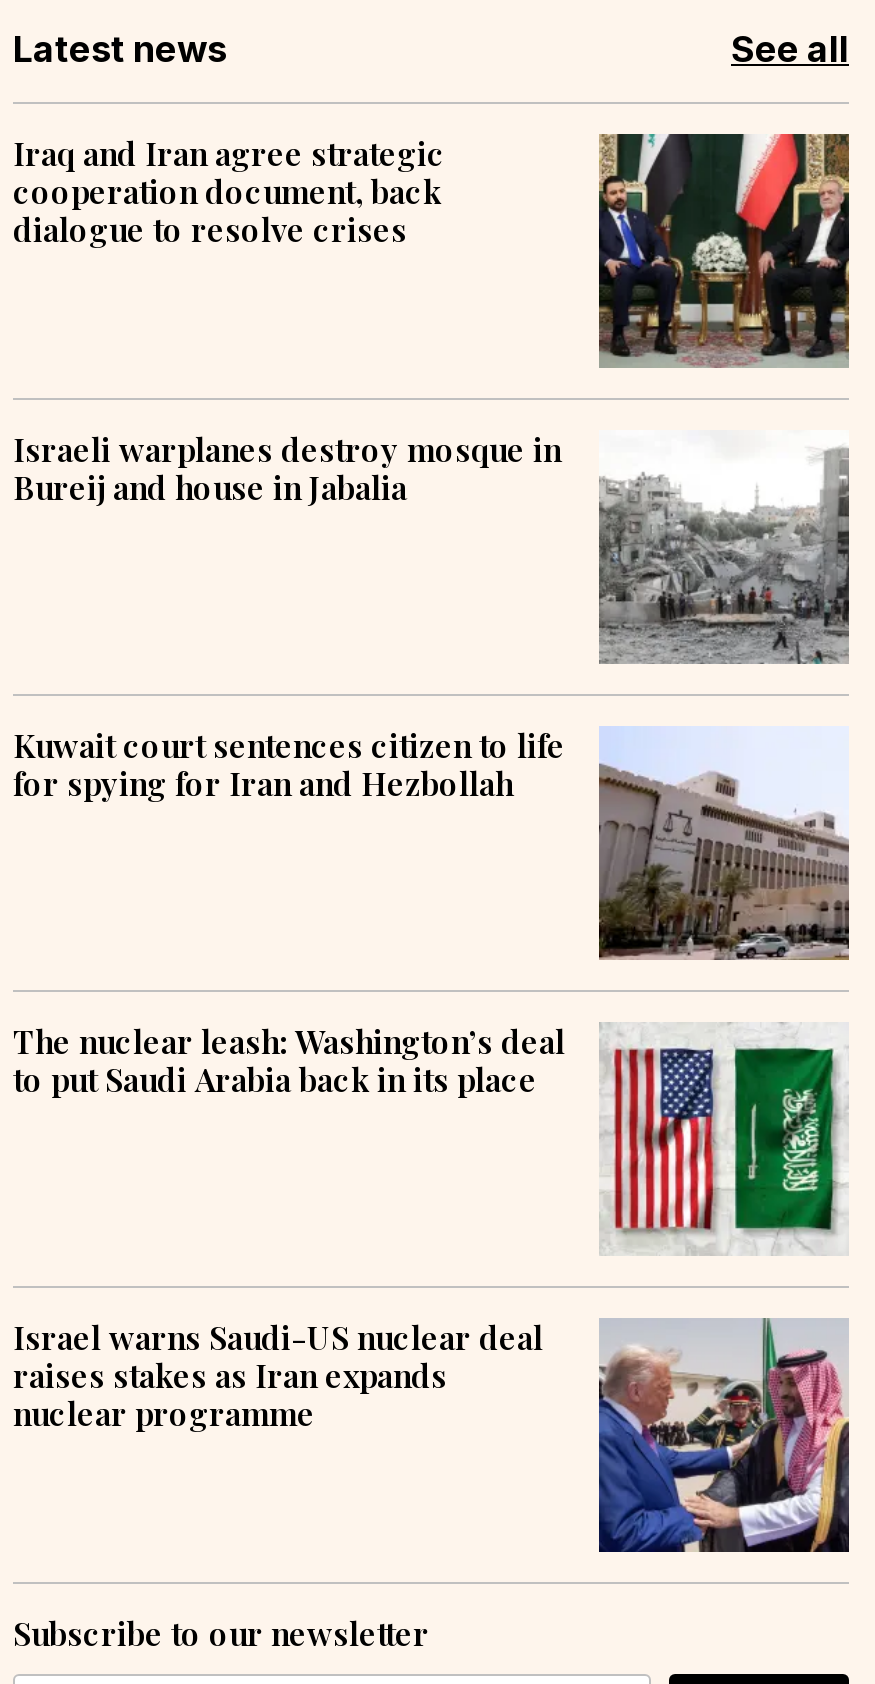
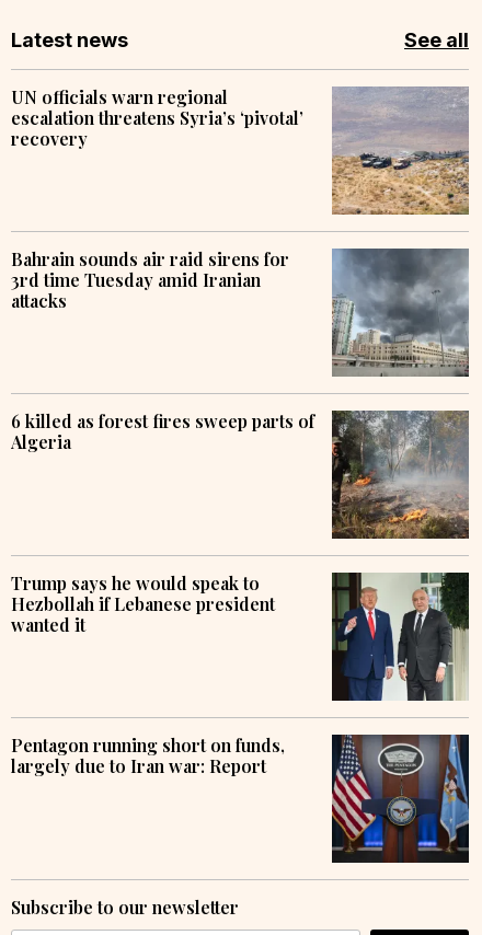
- Iraq and Iran agree strategic
- cooperation document, back
- dialogue to resolve crises
+ UN officials warn regional
+ escalation threatens Syria’s ‘pivotal’
+ recovery

- [image]
+ [image]

- [image]
- Israeli warplanes destroy mosque in
- Bureij and house in Jabalia
+ [image]
+ Bahrain sounds air raid sirens for
+ 3rd time Tuesday amid Iranian
+ attacks

- [image]
- Kuwait court sentences citizen to life
- for spying for Iran and Hezbollah
+ [image]
+ 6 killed as forest fires sweep parts of
+ Algeria

- The nuclear leash: Washington’s deal
- to put Saudi Arabia back in its place
+ Trump says he would speak to
+ Hezbollah if Lebanese president
+ wanted it

- [image]
+ [image]

- Israel warns Saudi-US nuclear deal
- raises stakes as Iran expands
- nuclear programme
+ Pentagon running short on funds,
+ largely due to Iran war: Report

- [image]
+ [image]
